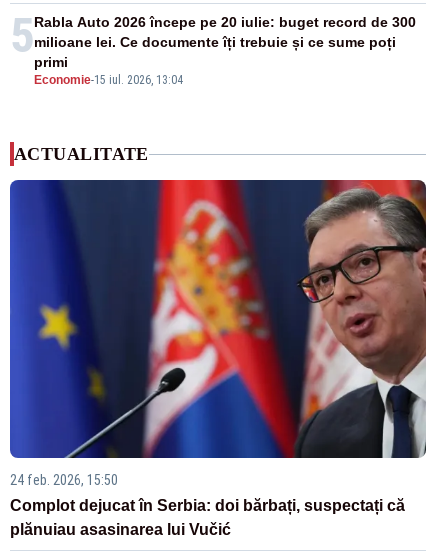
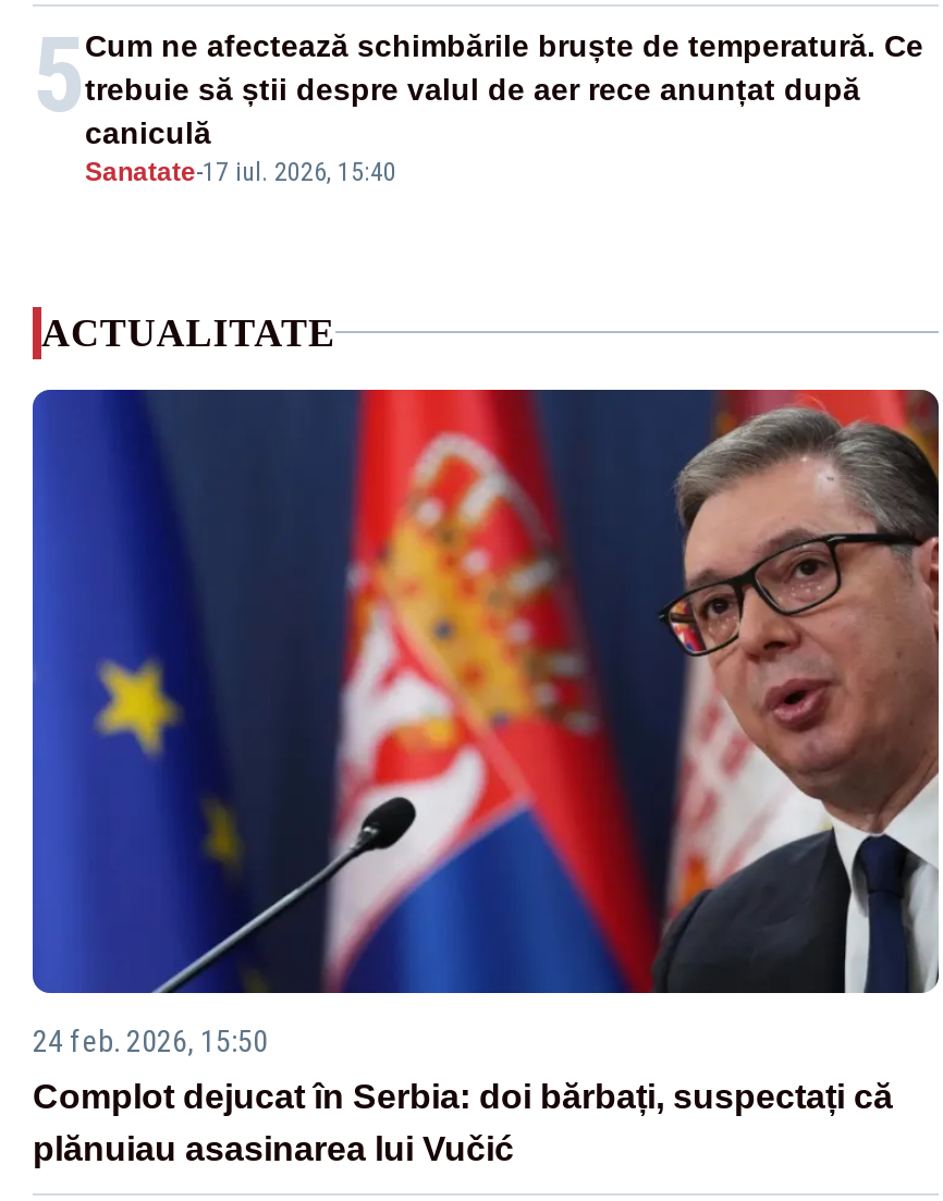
- Rabla Auto 2026 începe pe 20 iulie: buget record de 300
- milioane lei. Ce documente îți trebuie și ce sume poți
- primi
+ Cum ne afectează schimbările bruște de temperatură. Ce
+ trebuie să știi despre valul de aer rece anunțat după
+ caniculă

- Economie-15 iul. 2026, 13:04
+ Sanatate-17 iul. 2026, 15:40
